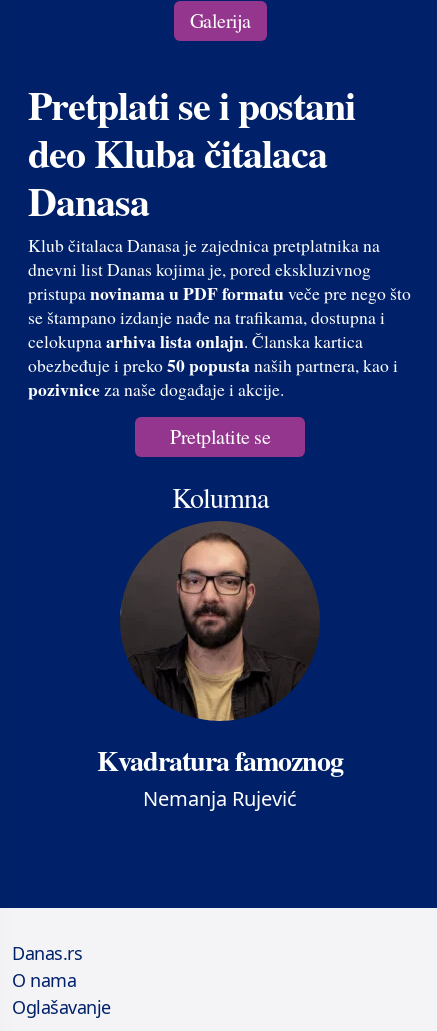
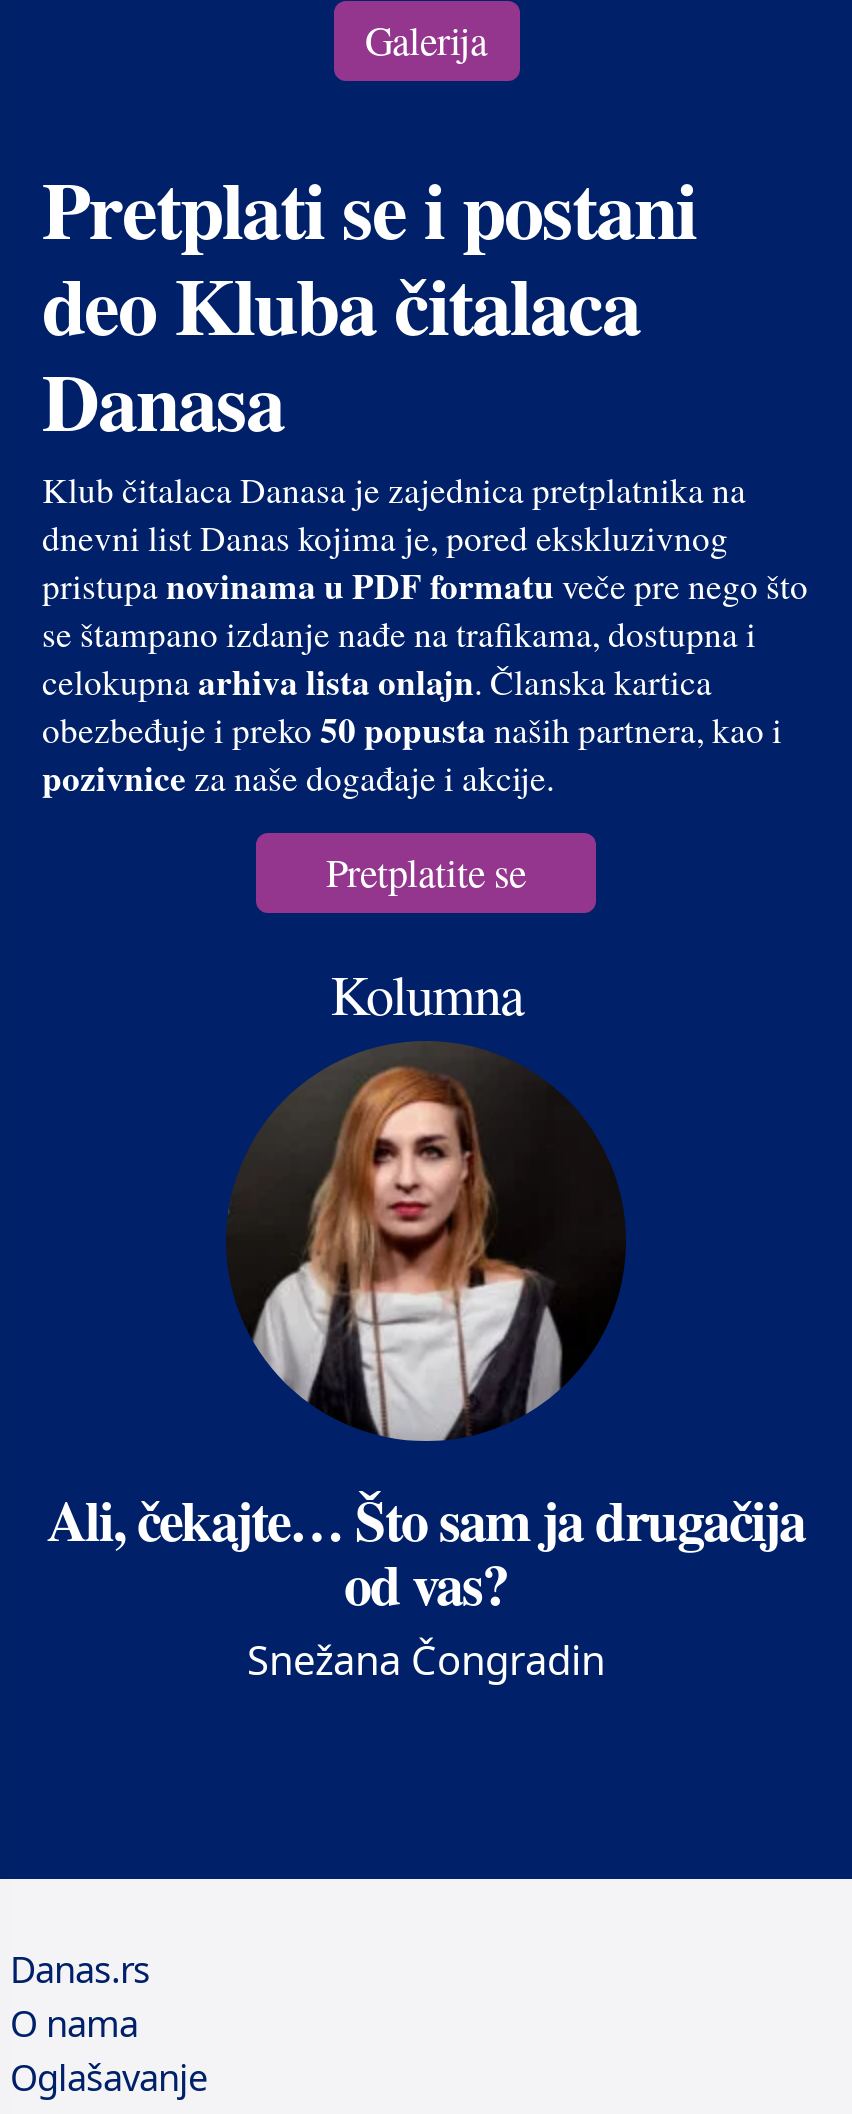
- [image]
- Kvadratura famoznog
- Nemanja Rujević
+ [image]
+ Ali, čekajte… Što sam ja drugačija
+ od vas?
+ Snežana Čongradin
